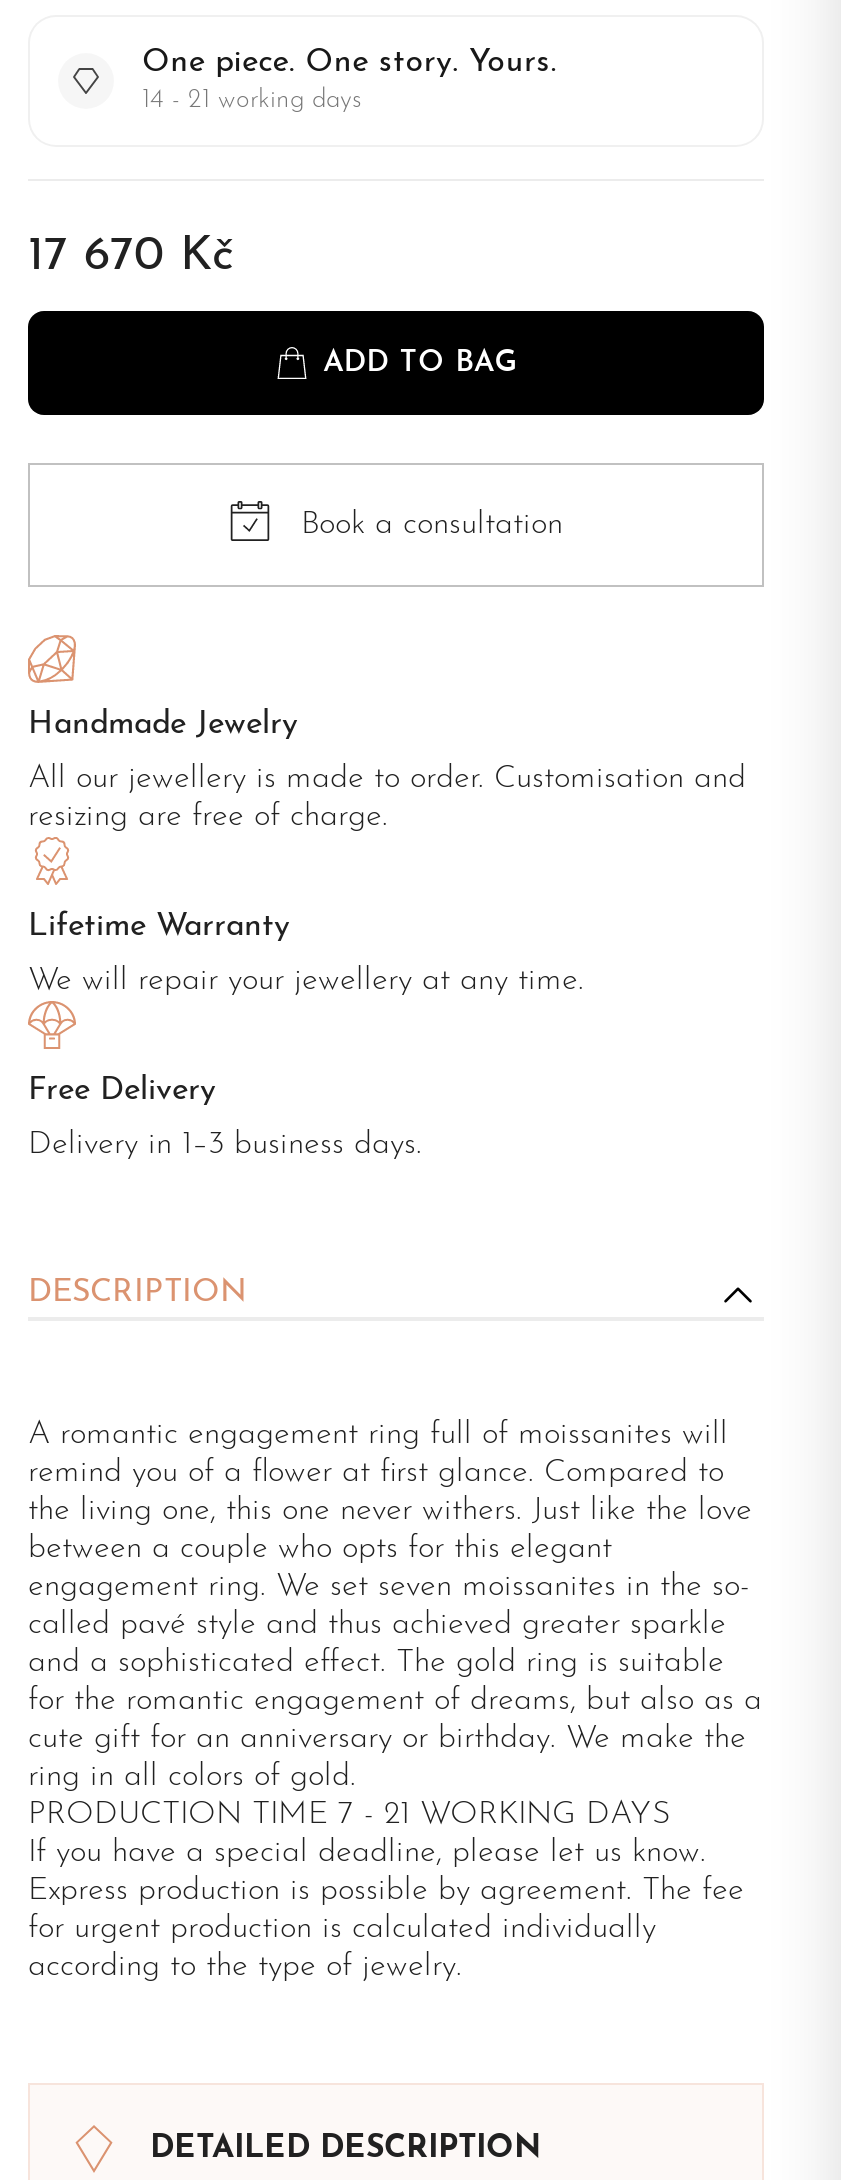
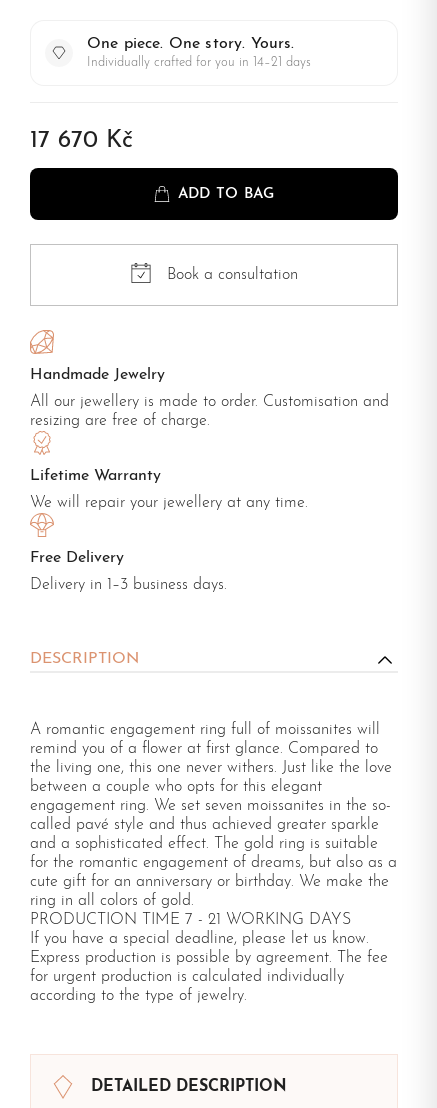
- 14 - 21 working days
+ Individually crafted for you in 14–21 days
